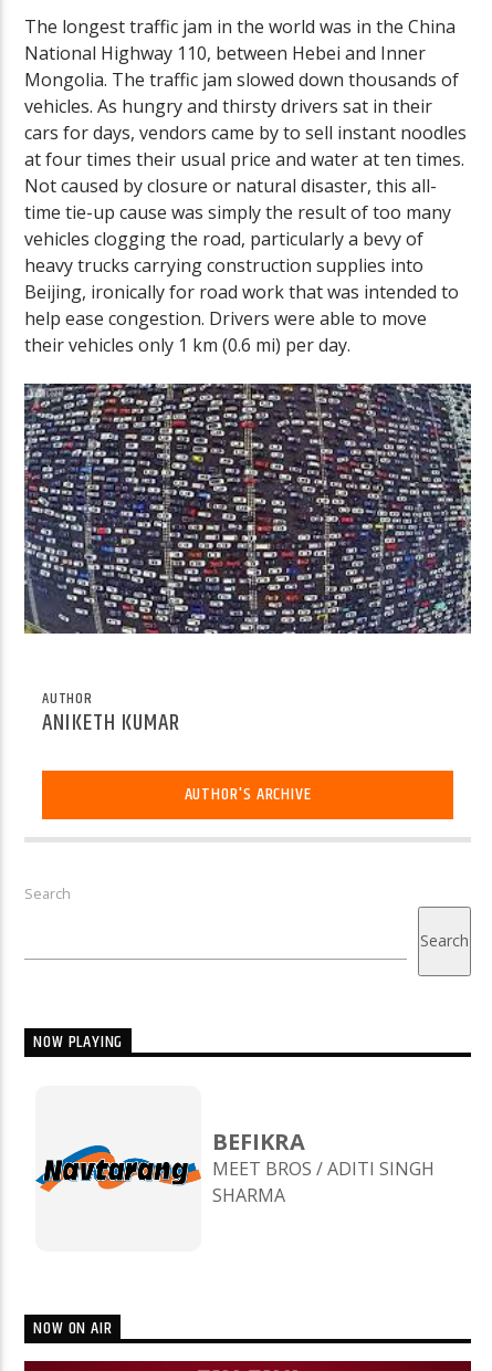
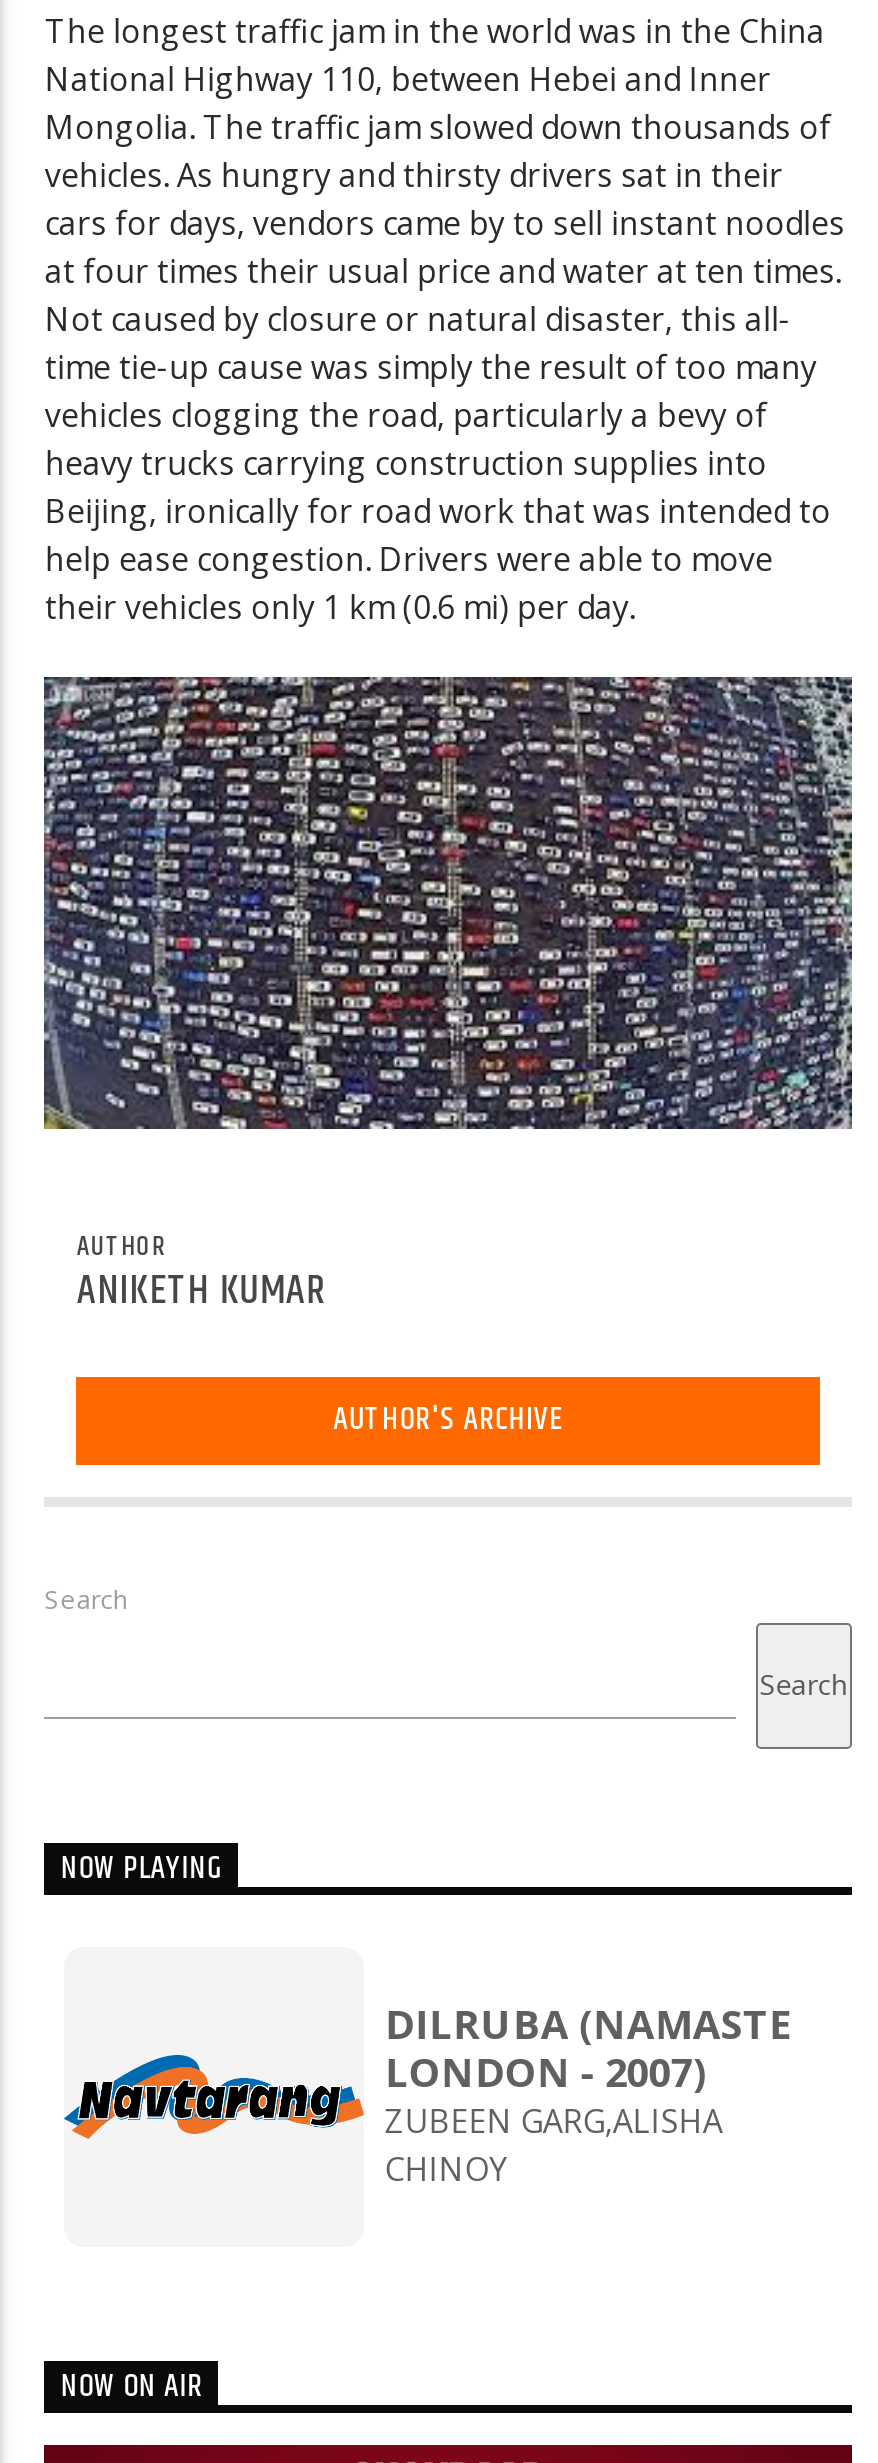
- BEFIKRA
- MEET BROS / ADITI SINGH
- SHARMA
+ DILRUBA (NAMASTE
+ LONDON - 2007)
+ ZUBEEN GARG,ALISHA
+ CHINOY
